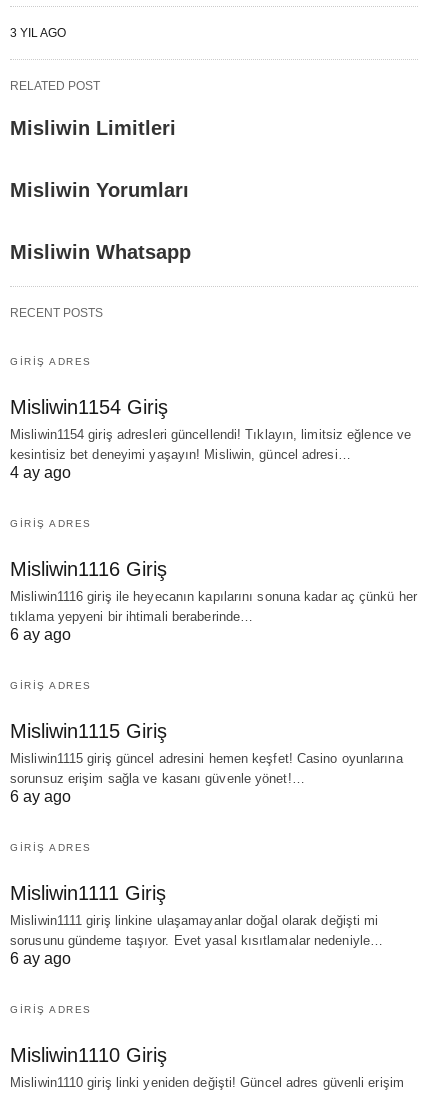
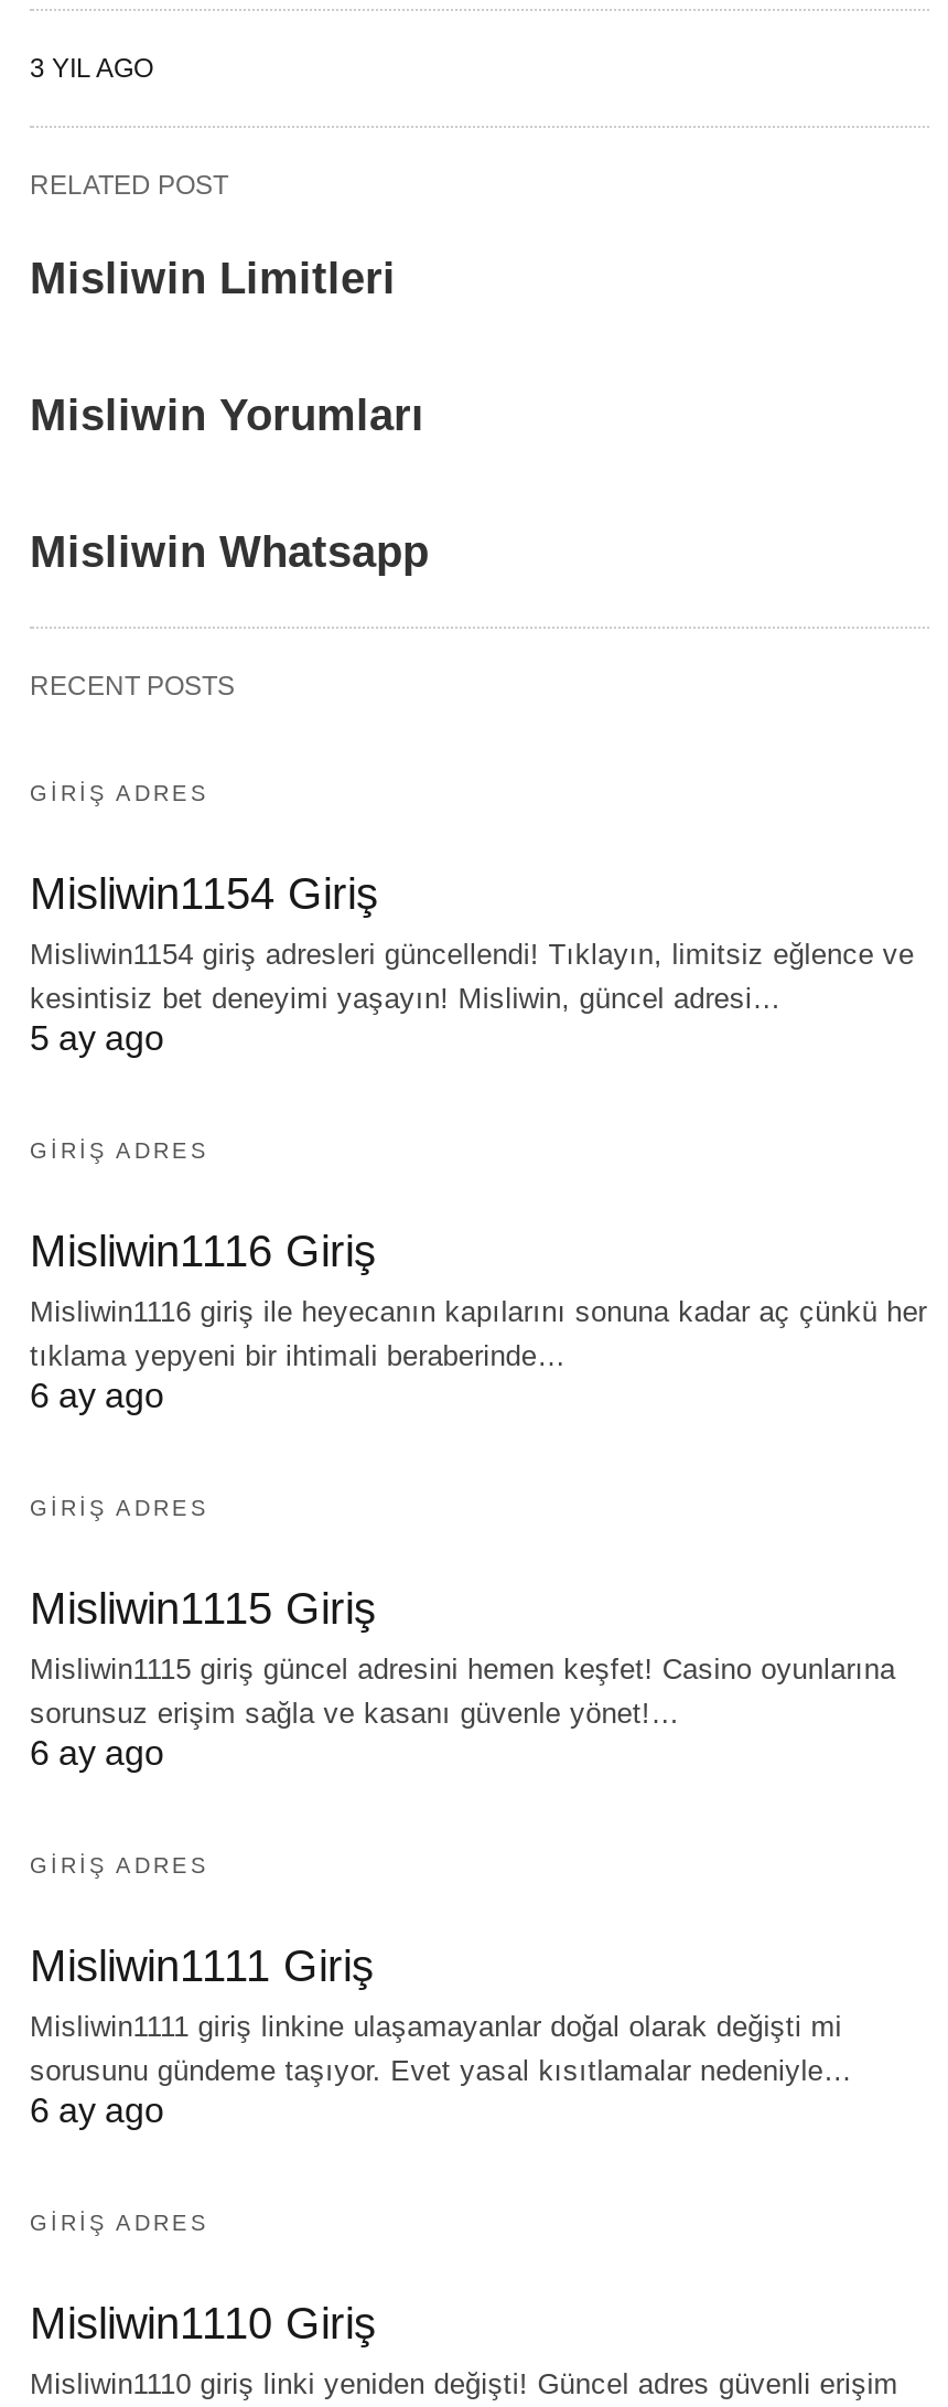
- 4 ay ago
+ 5 ay ago
